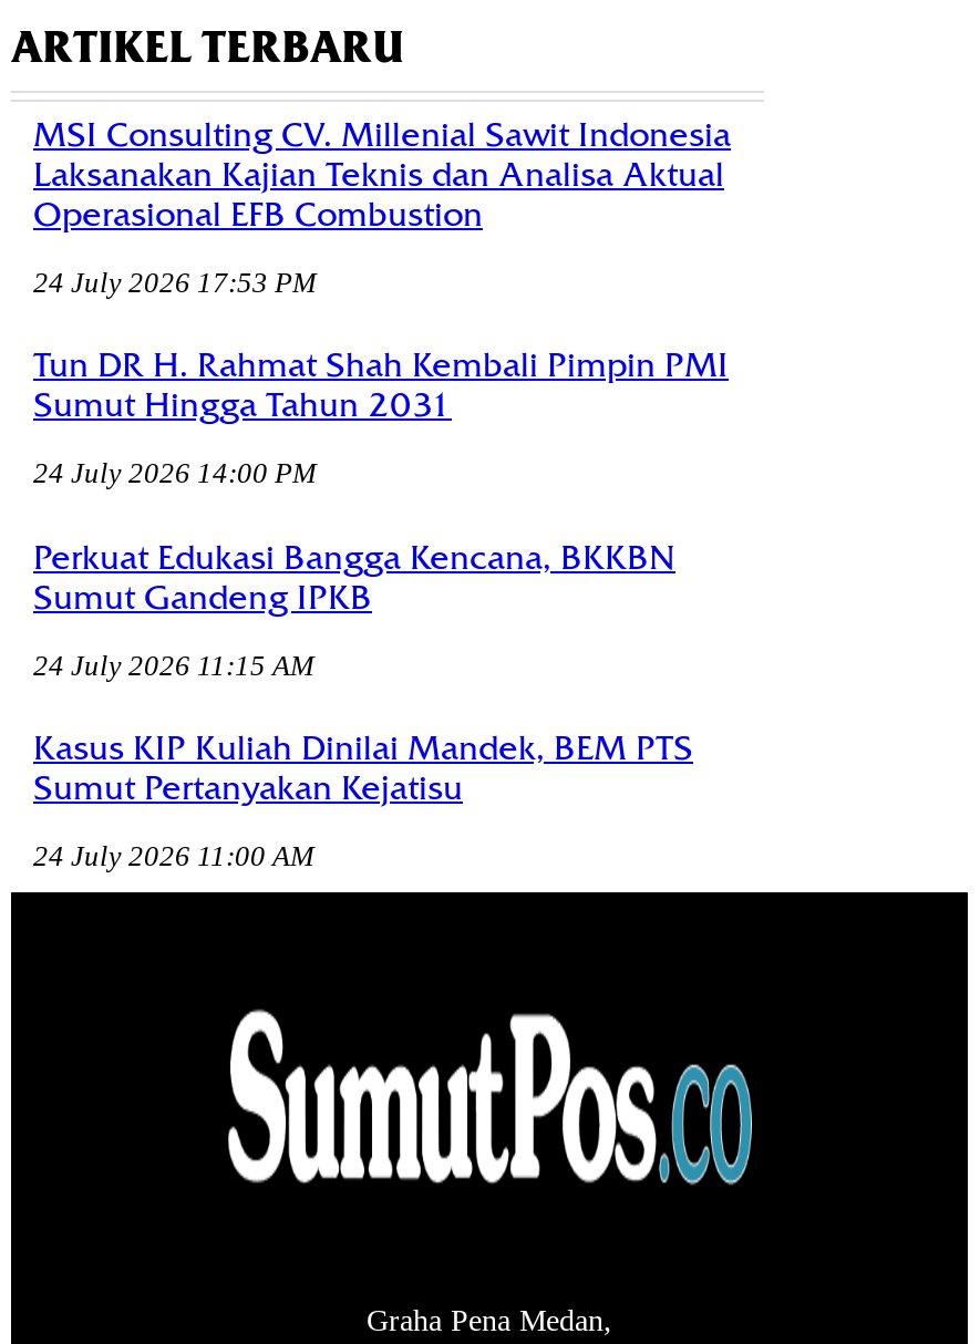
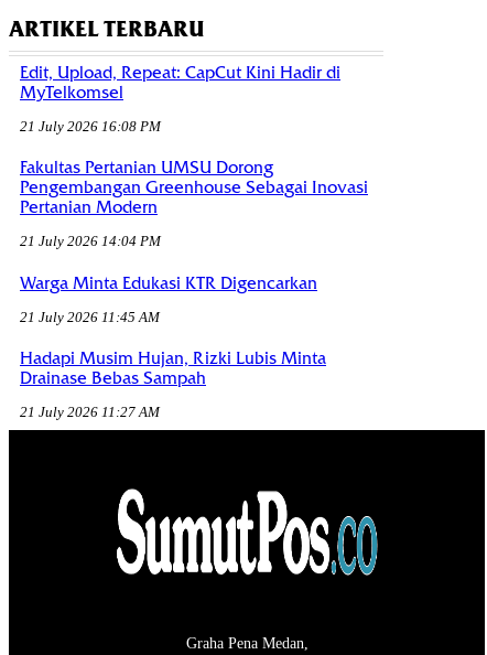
- MSI Consulting CV. Millenial Sawit Indonesia
- Laksanakan Kajian Teknis dan Analisa Aktual
- Operasional EFB Combustion
+ Edit, Upload, Repeat: CapCut Kini Hadir di
+ MyTelkomsel

- 24 July 2026 17:53 PM
+ 21 July 2026 16:08 PM

- Tun DR H. Rahmat Shah Kembali Pimpin PMI
- Sumut Hingga Tahun 2031
+ Fakultas Pertanian UMSU Dorong
+ Pengembangan Greenhouse Sebagai Inovasi
+ Pertanian Modern

- 24 July 2026 14:00 PM
+ 21 July 2026 14:04 PM

- Perkuat Edukasi Bangga Kencana, BKKBN
- Sumut Gandeng IPKB
+ Warga Minta Edukasi KTR Digencarkan

- 24 July 2026 11:15 AM
+ 21 July 2026 11:45 AM

- Kasus KIP Kuliah Dinilai Mandek, BEM PTS
- Sumut Pertanyakan Kejatisu
+ Hadapi Musim Hujan, Rizki Lubis Minta
+ Drainase Bebas Sampah

- 24 July 2026 11:00 AM
+ 21 July 2026 11:27 AM
